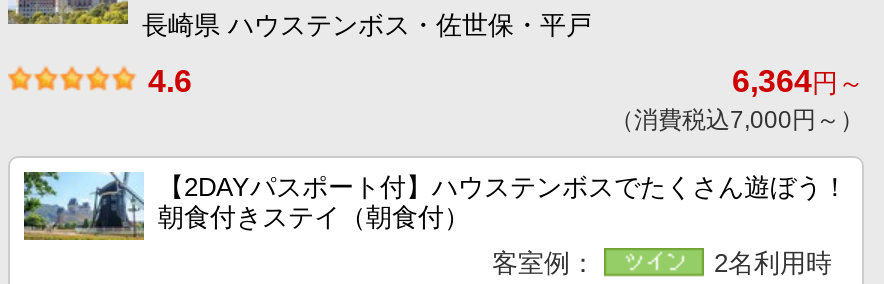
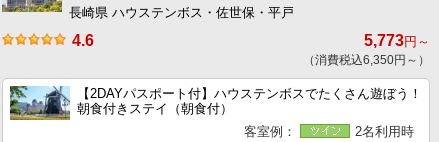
- 6,364円～
+ 5,773円～

- （消費税込7,000円～）
+ （消費税込6,350円～）
